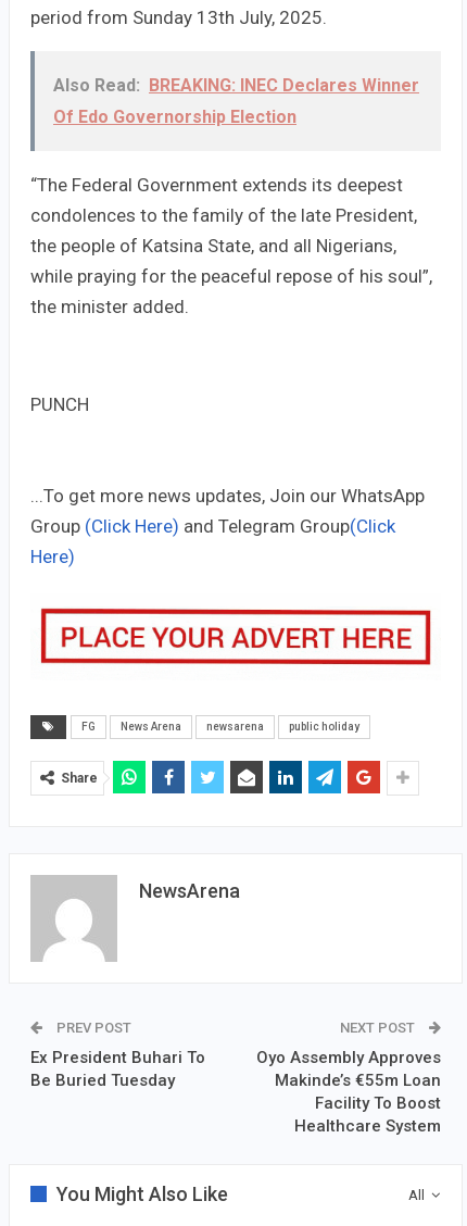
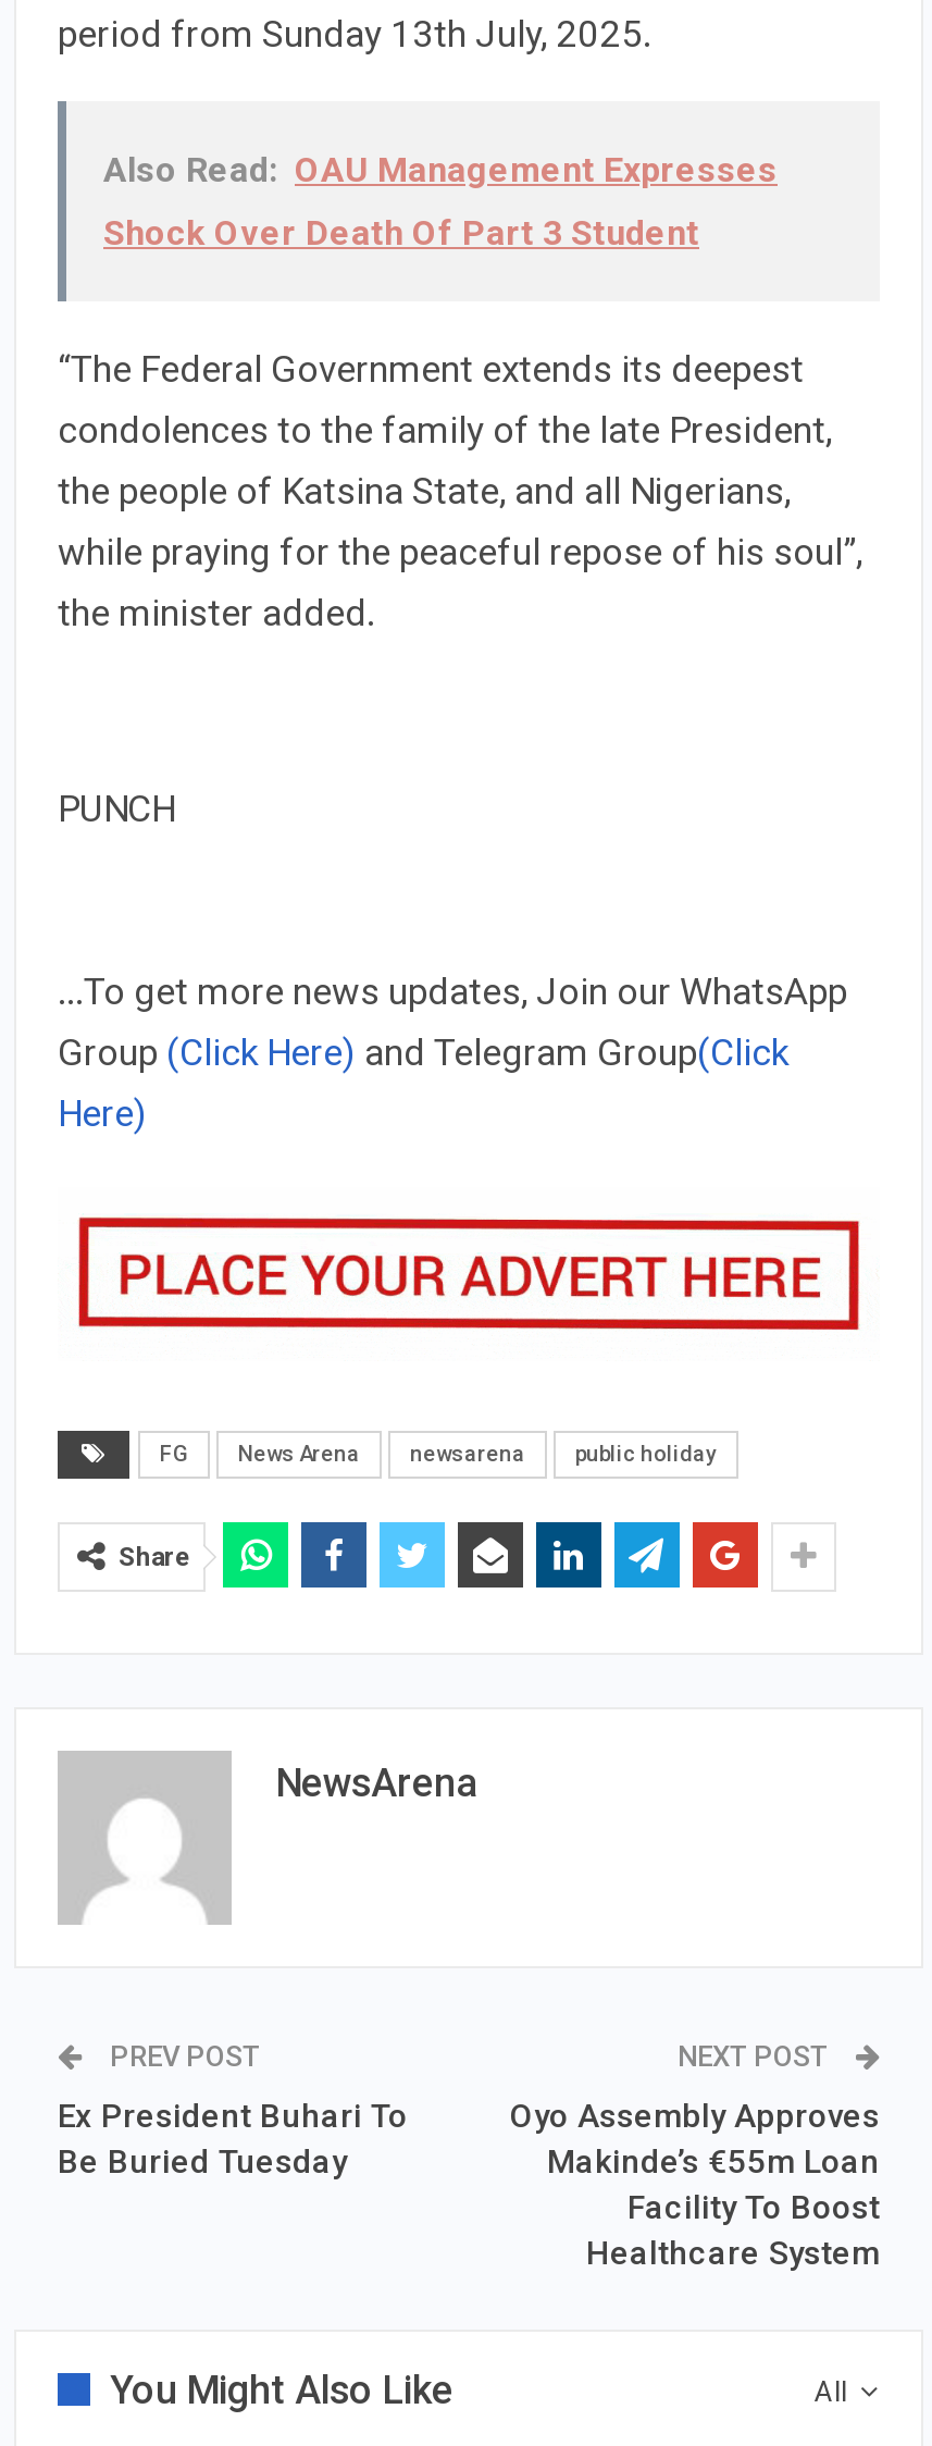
- Also Read: BREAKING: INEC Declares Winner
+ Also Read: OAU Management Expresses

- Of Edo Governorship Election
+ Shock Over Death Of Part 3 Student
